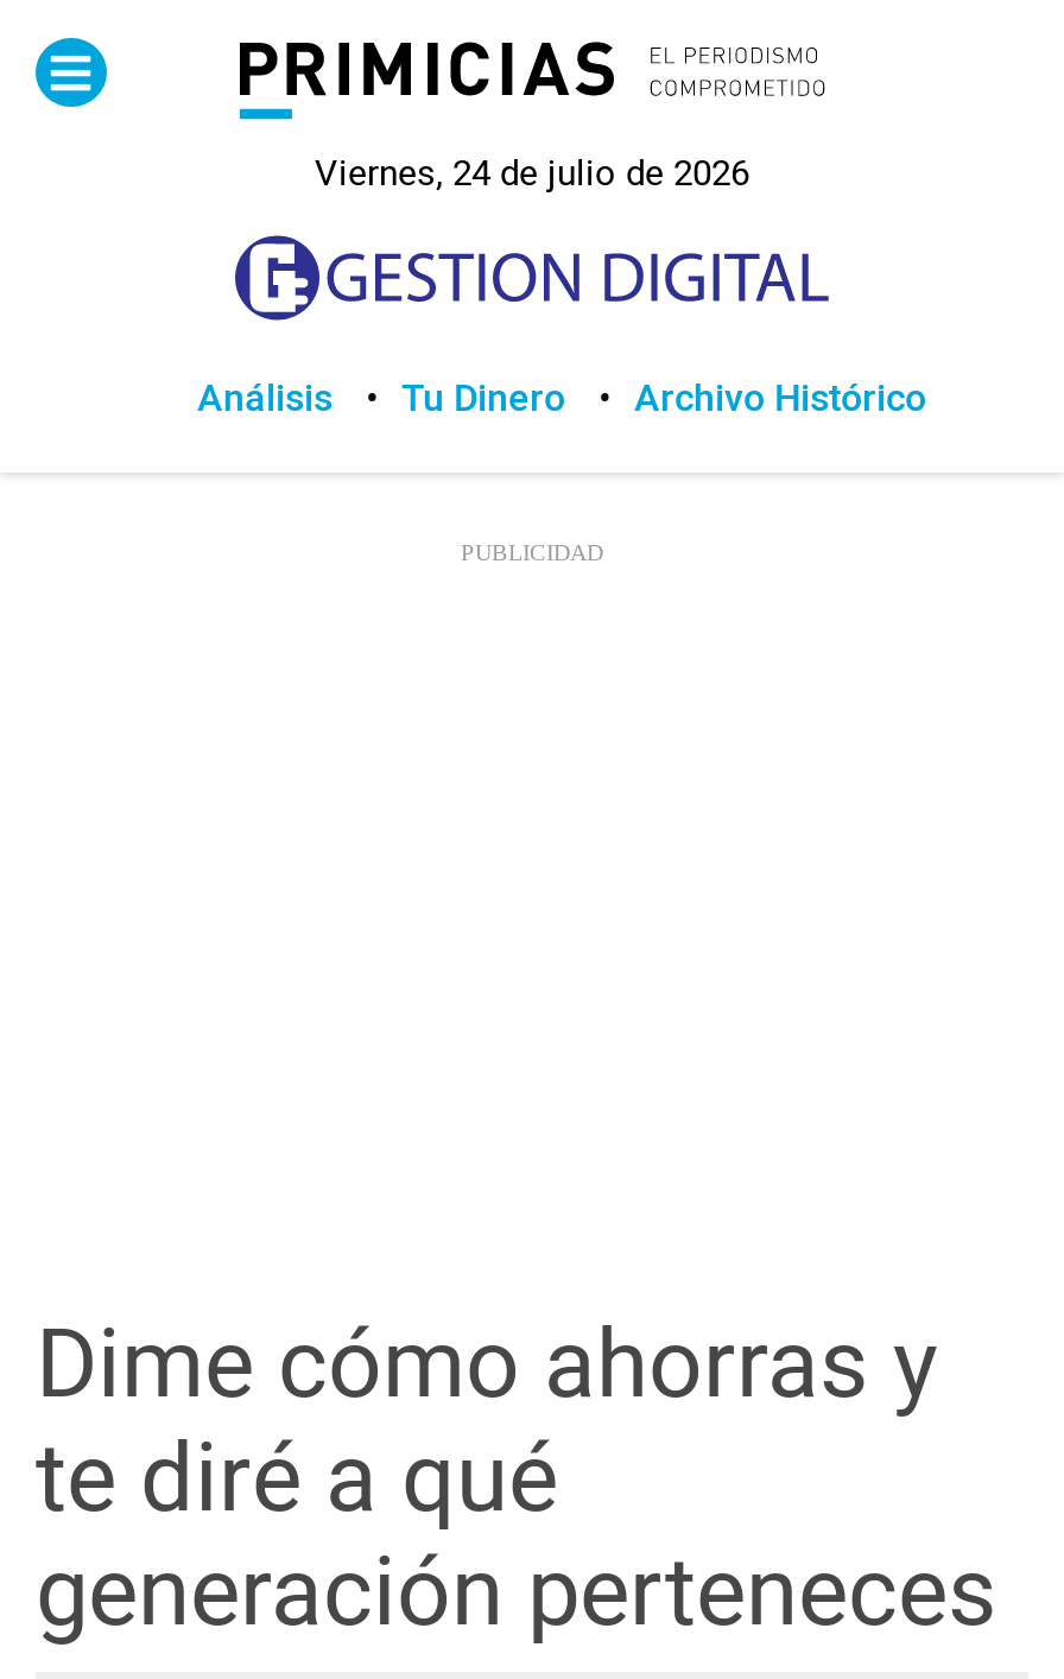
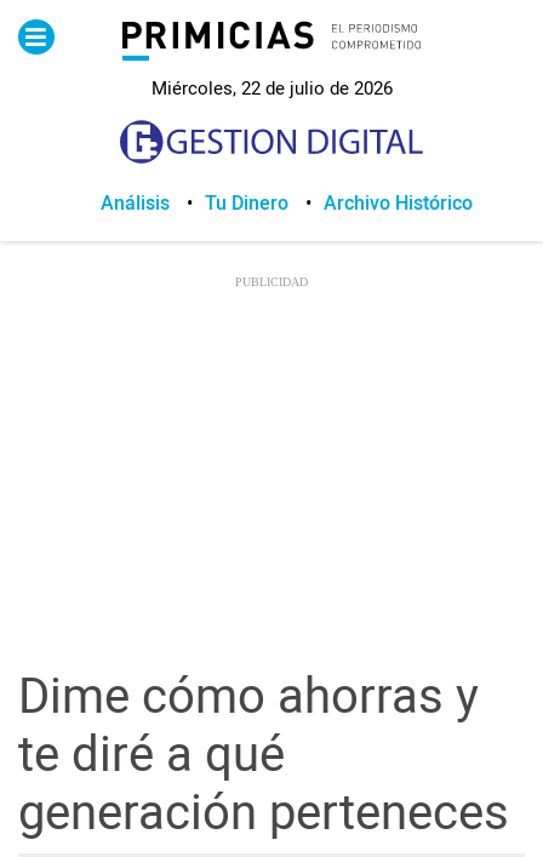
- Viernes, 24 de julio de 2026
+ Miércoles, 22 de julio de 2026
